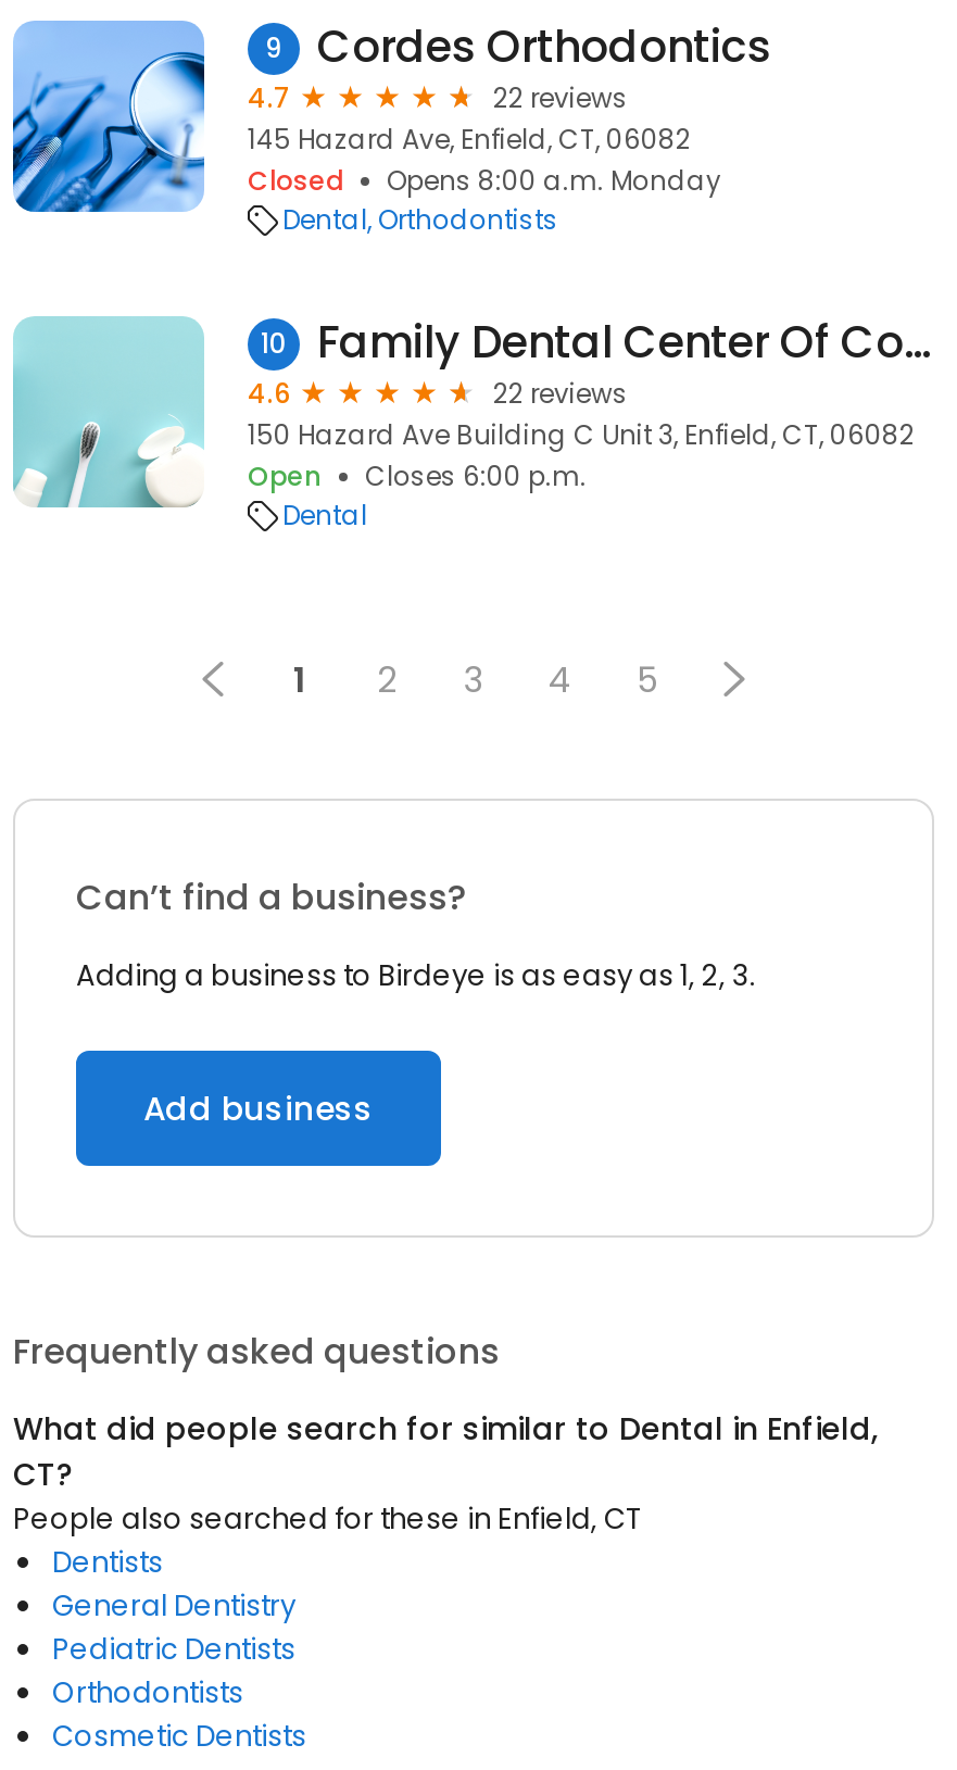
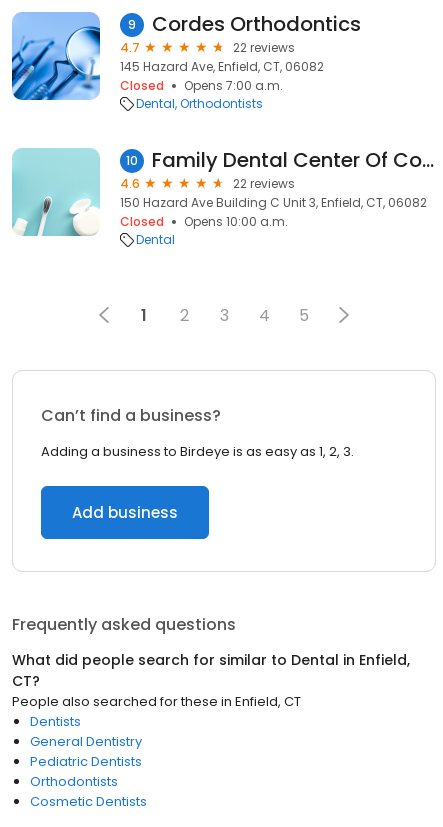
- Opens 8:00 a.m. Monday
+ Opens 7:00 a.m.

- Open
- Closes 6:00 p.m.
+ Closed
+ Opens 10:00 a.m.
